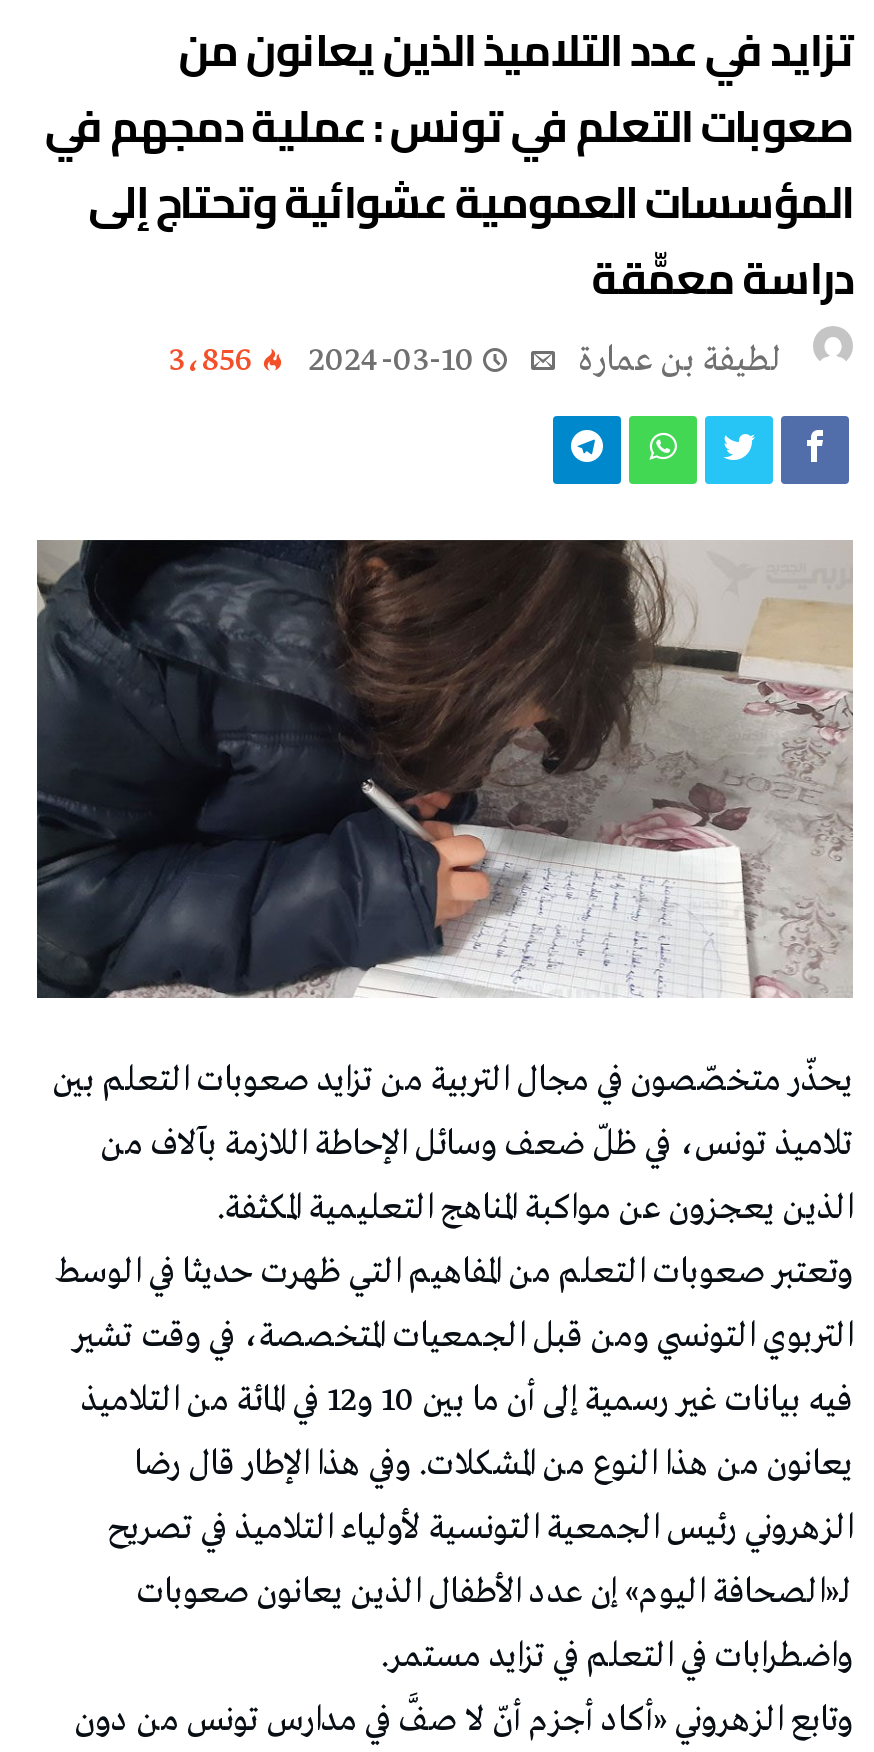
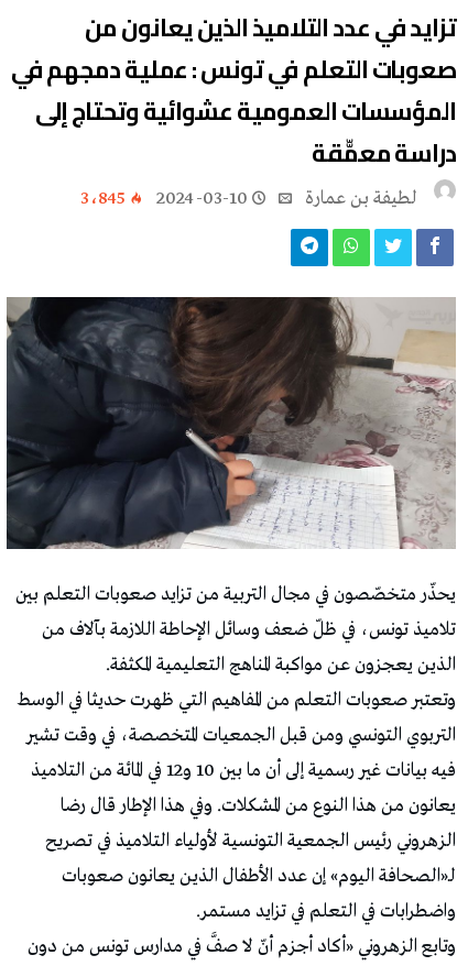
- 3٬856 2024-03-10
+ 3٬845 2024-03-10
